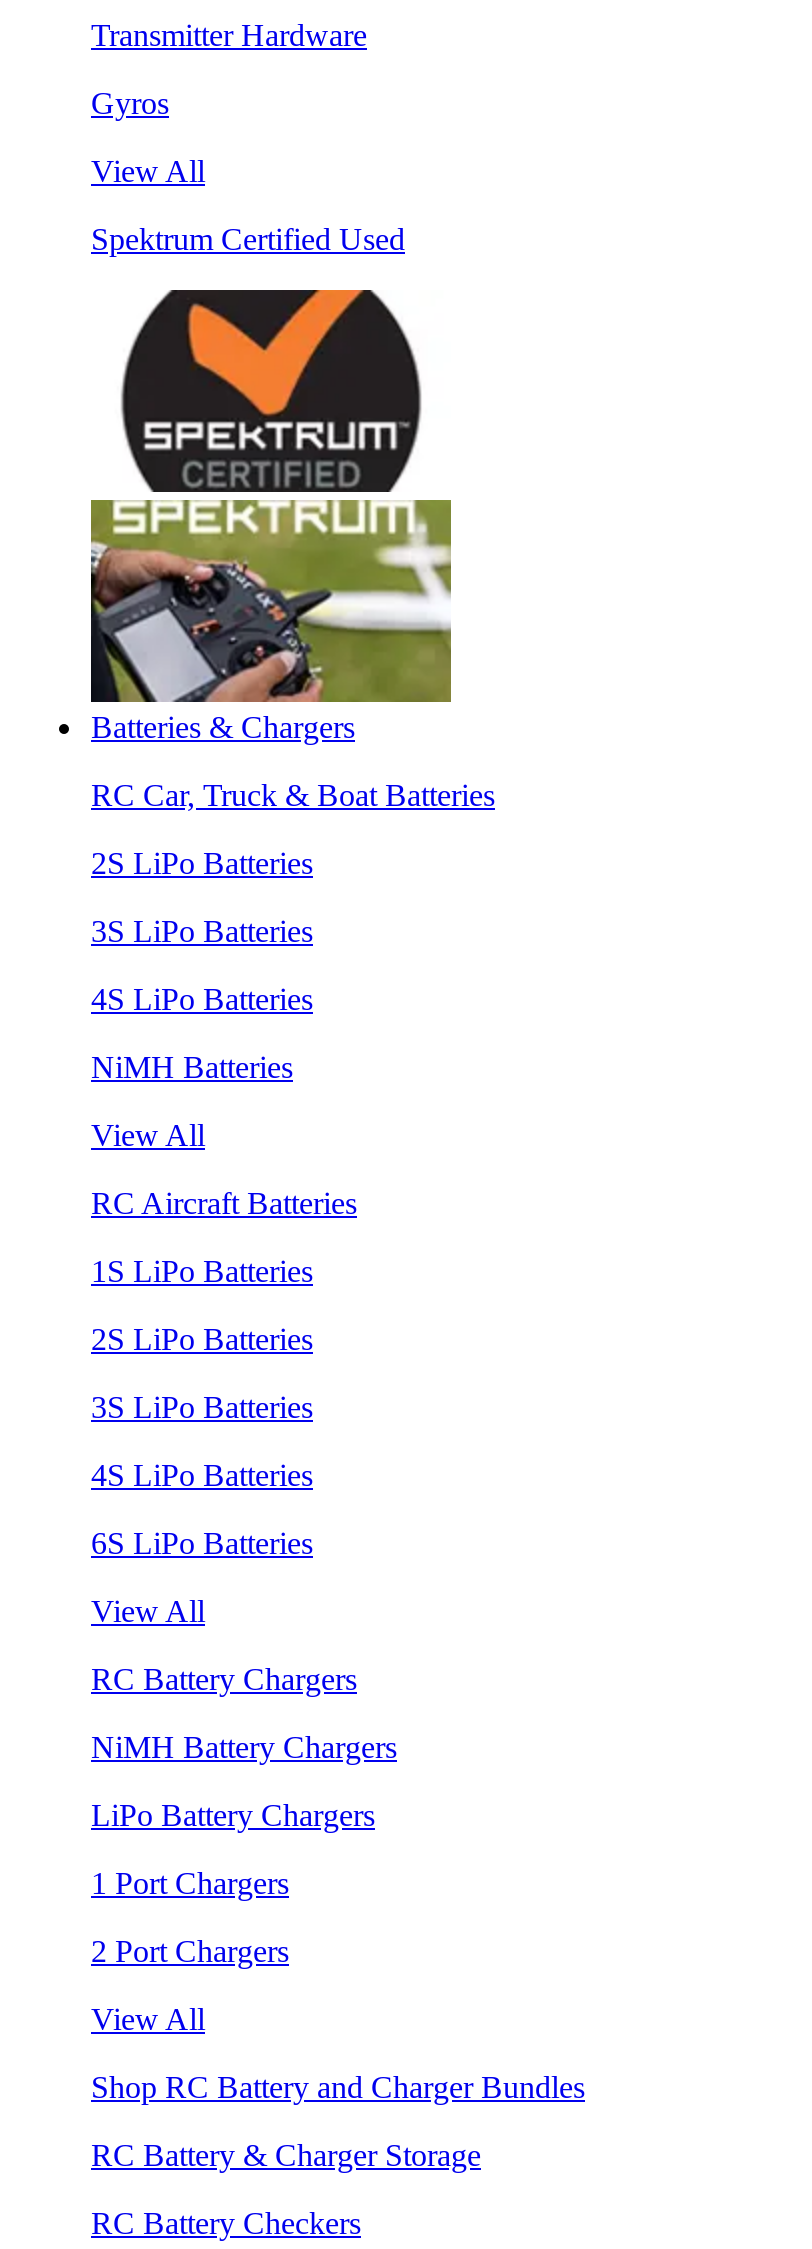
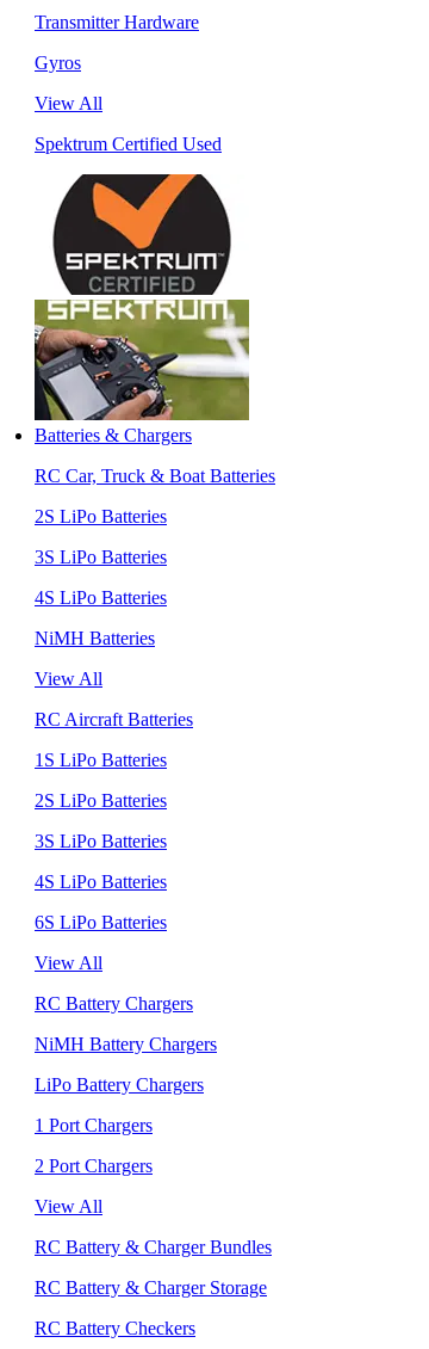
- Shop RC Battery and Charger Bundles
+ RC Battery & Charger Bundles
